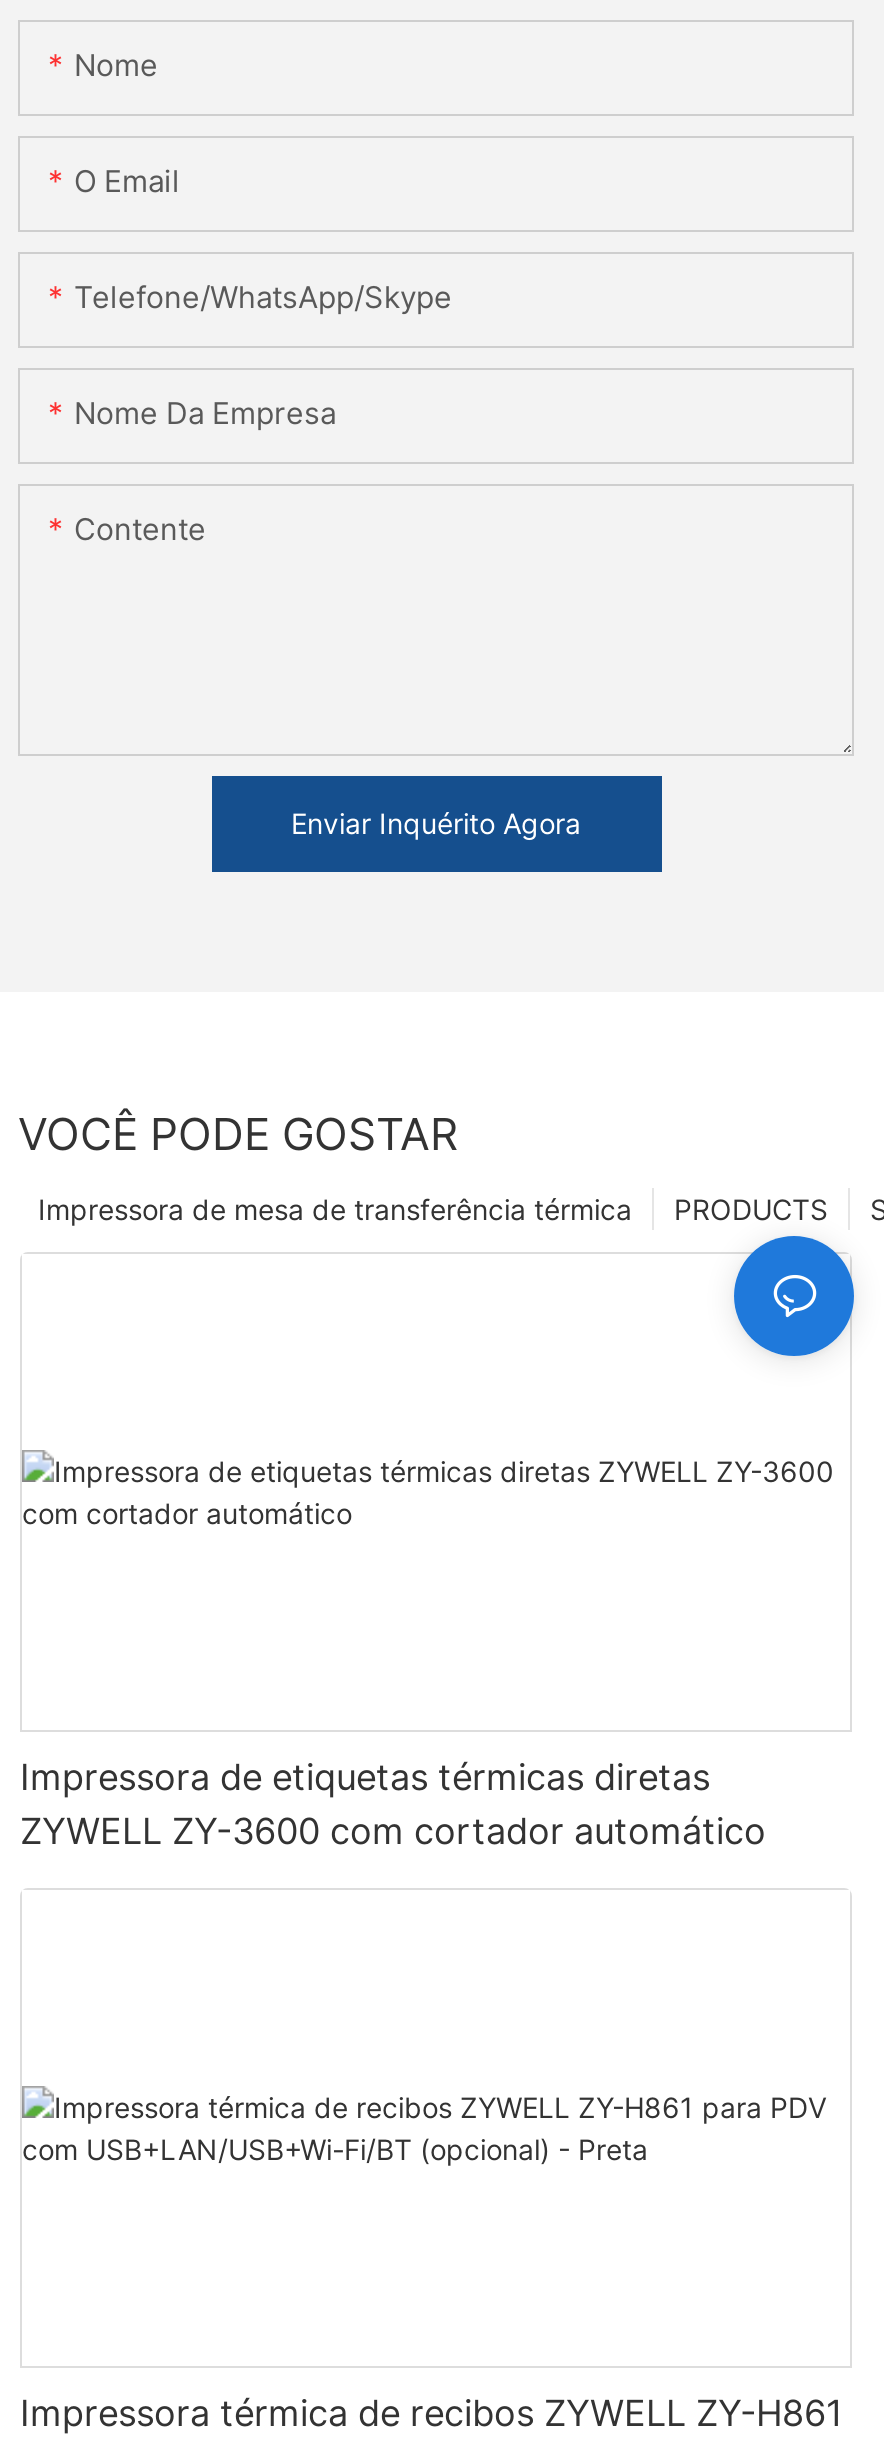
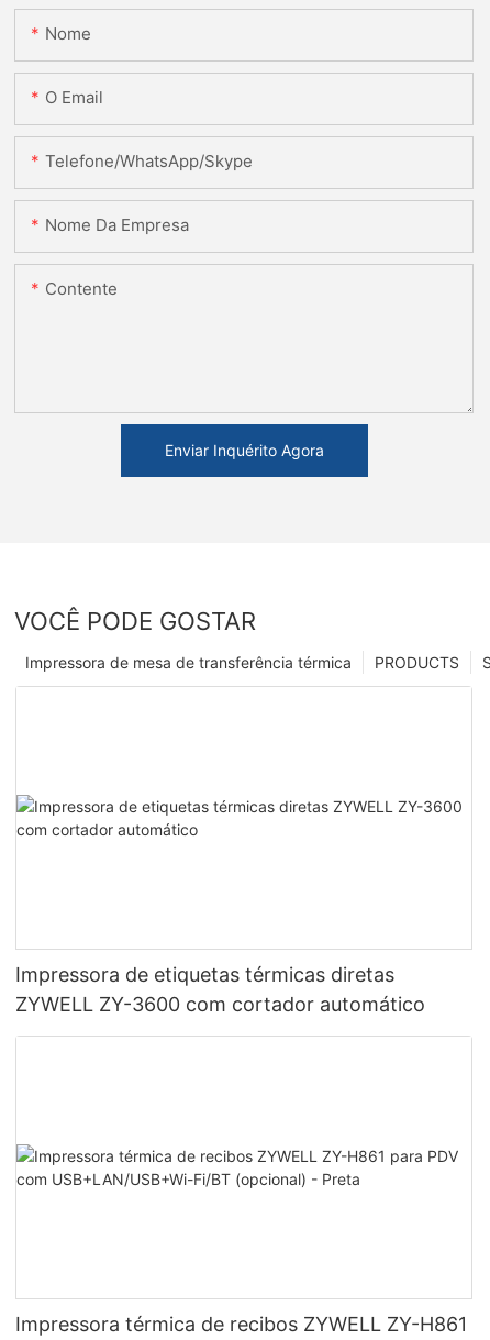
- [image]
